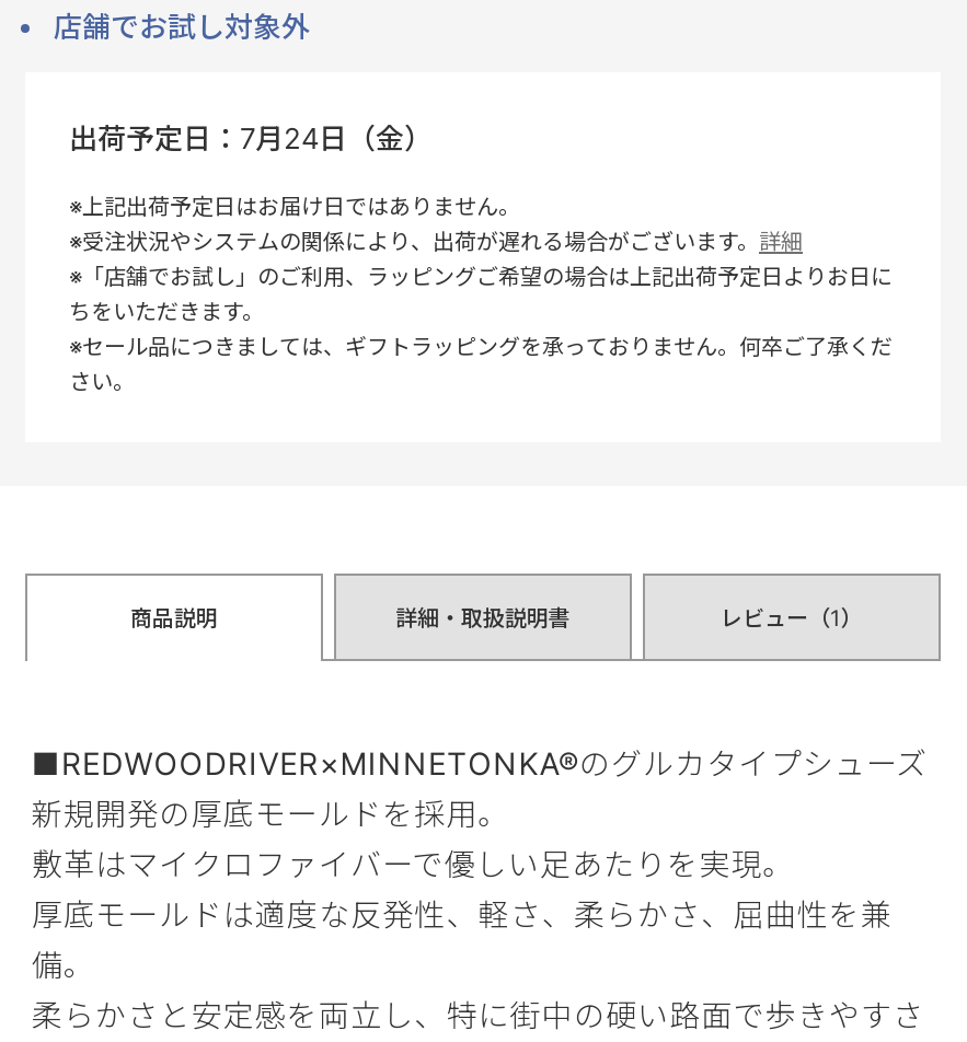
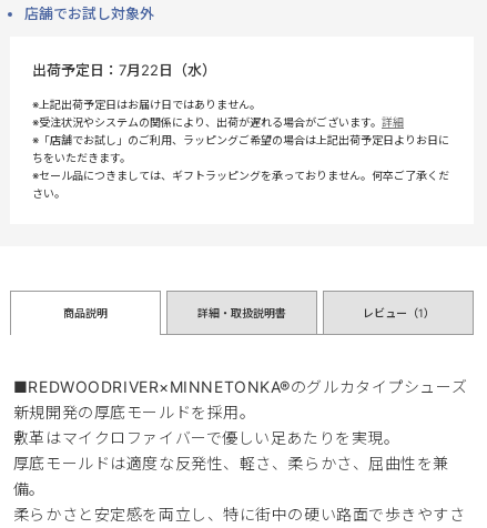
- 出荷予定日：7月24日（金）
+ 出荷予定日：7月22日（水）
